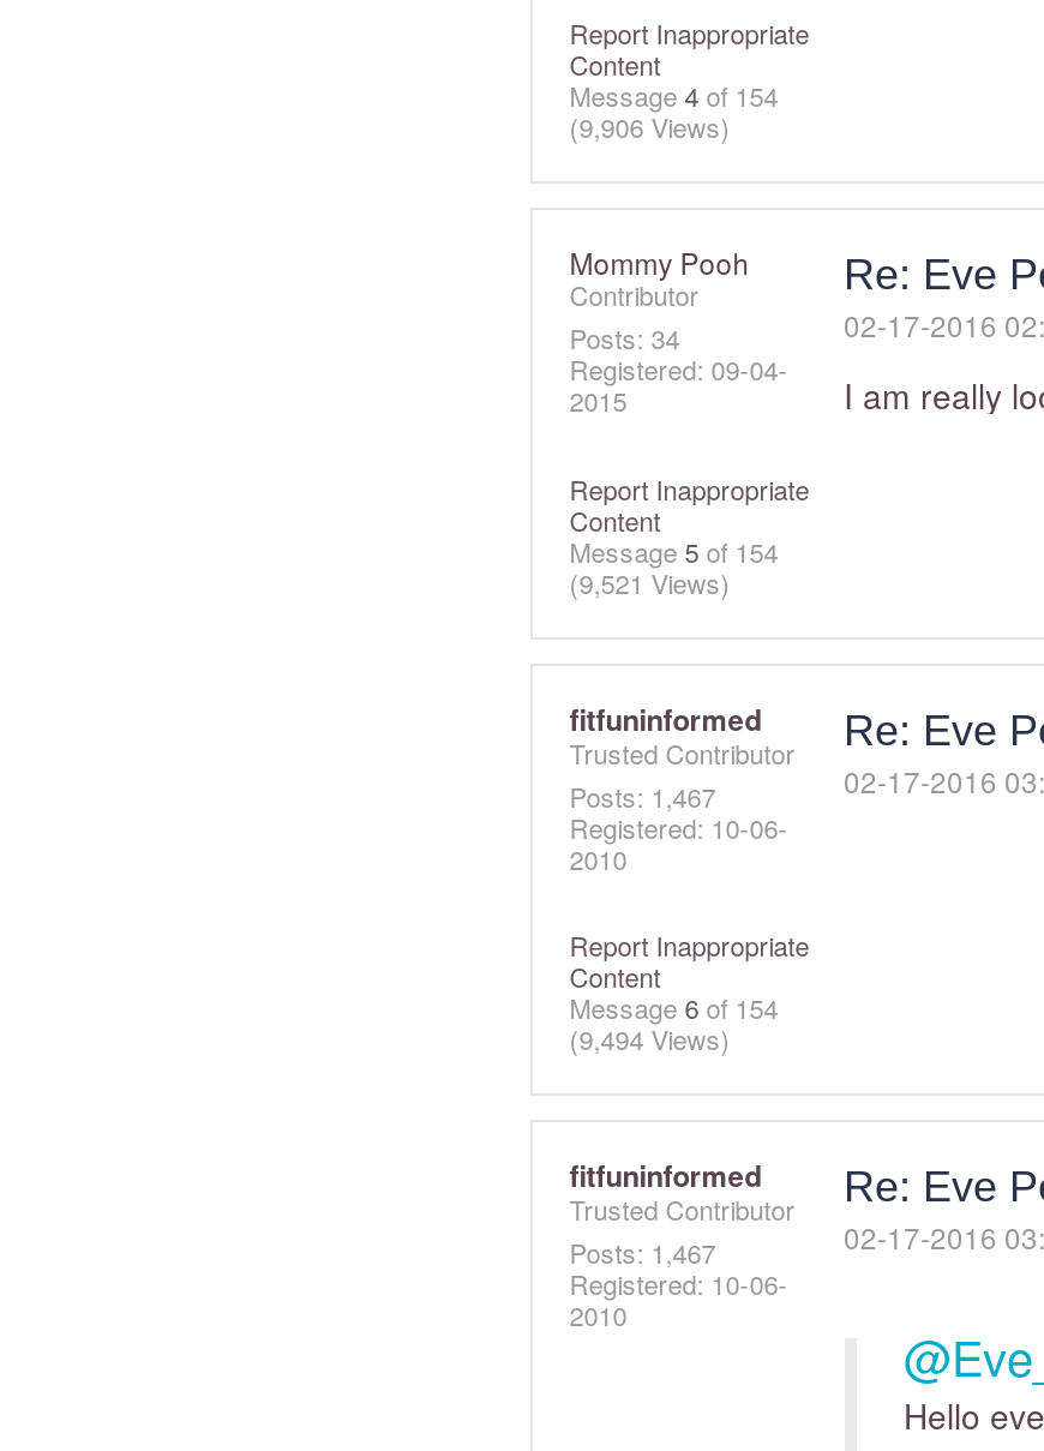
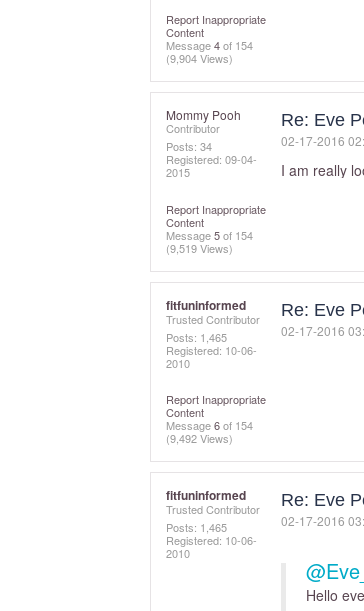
- (9,906 Views)
+ (9,904 Views)

- (9,521 Views)
+ (9,519 Views)

- Posts: 1,467
+ Posts: 1,465

- (9,494 Views)
+ (9,492 Views)

- Posts: 1,467
+ Posts: 1,465
